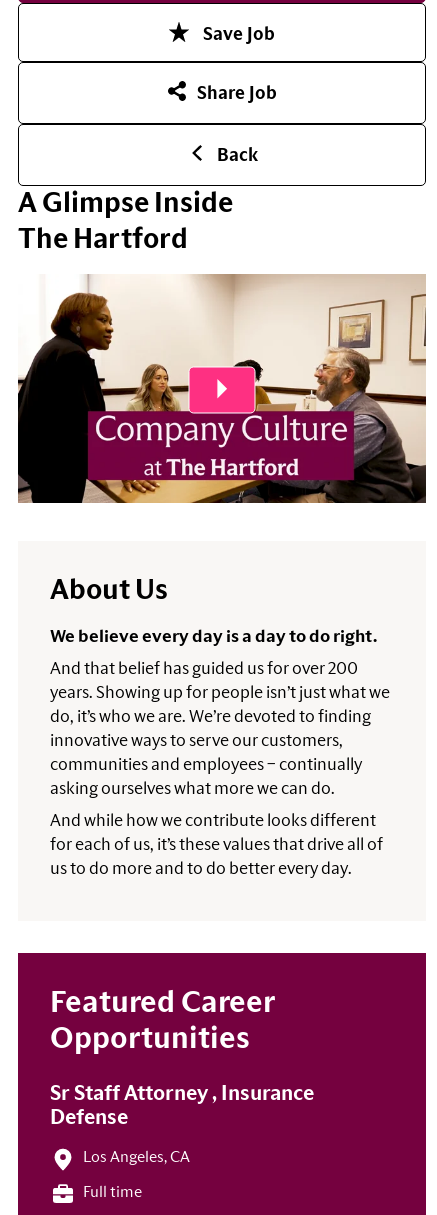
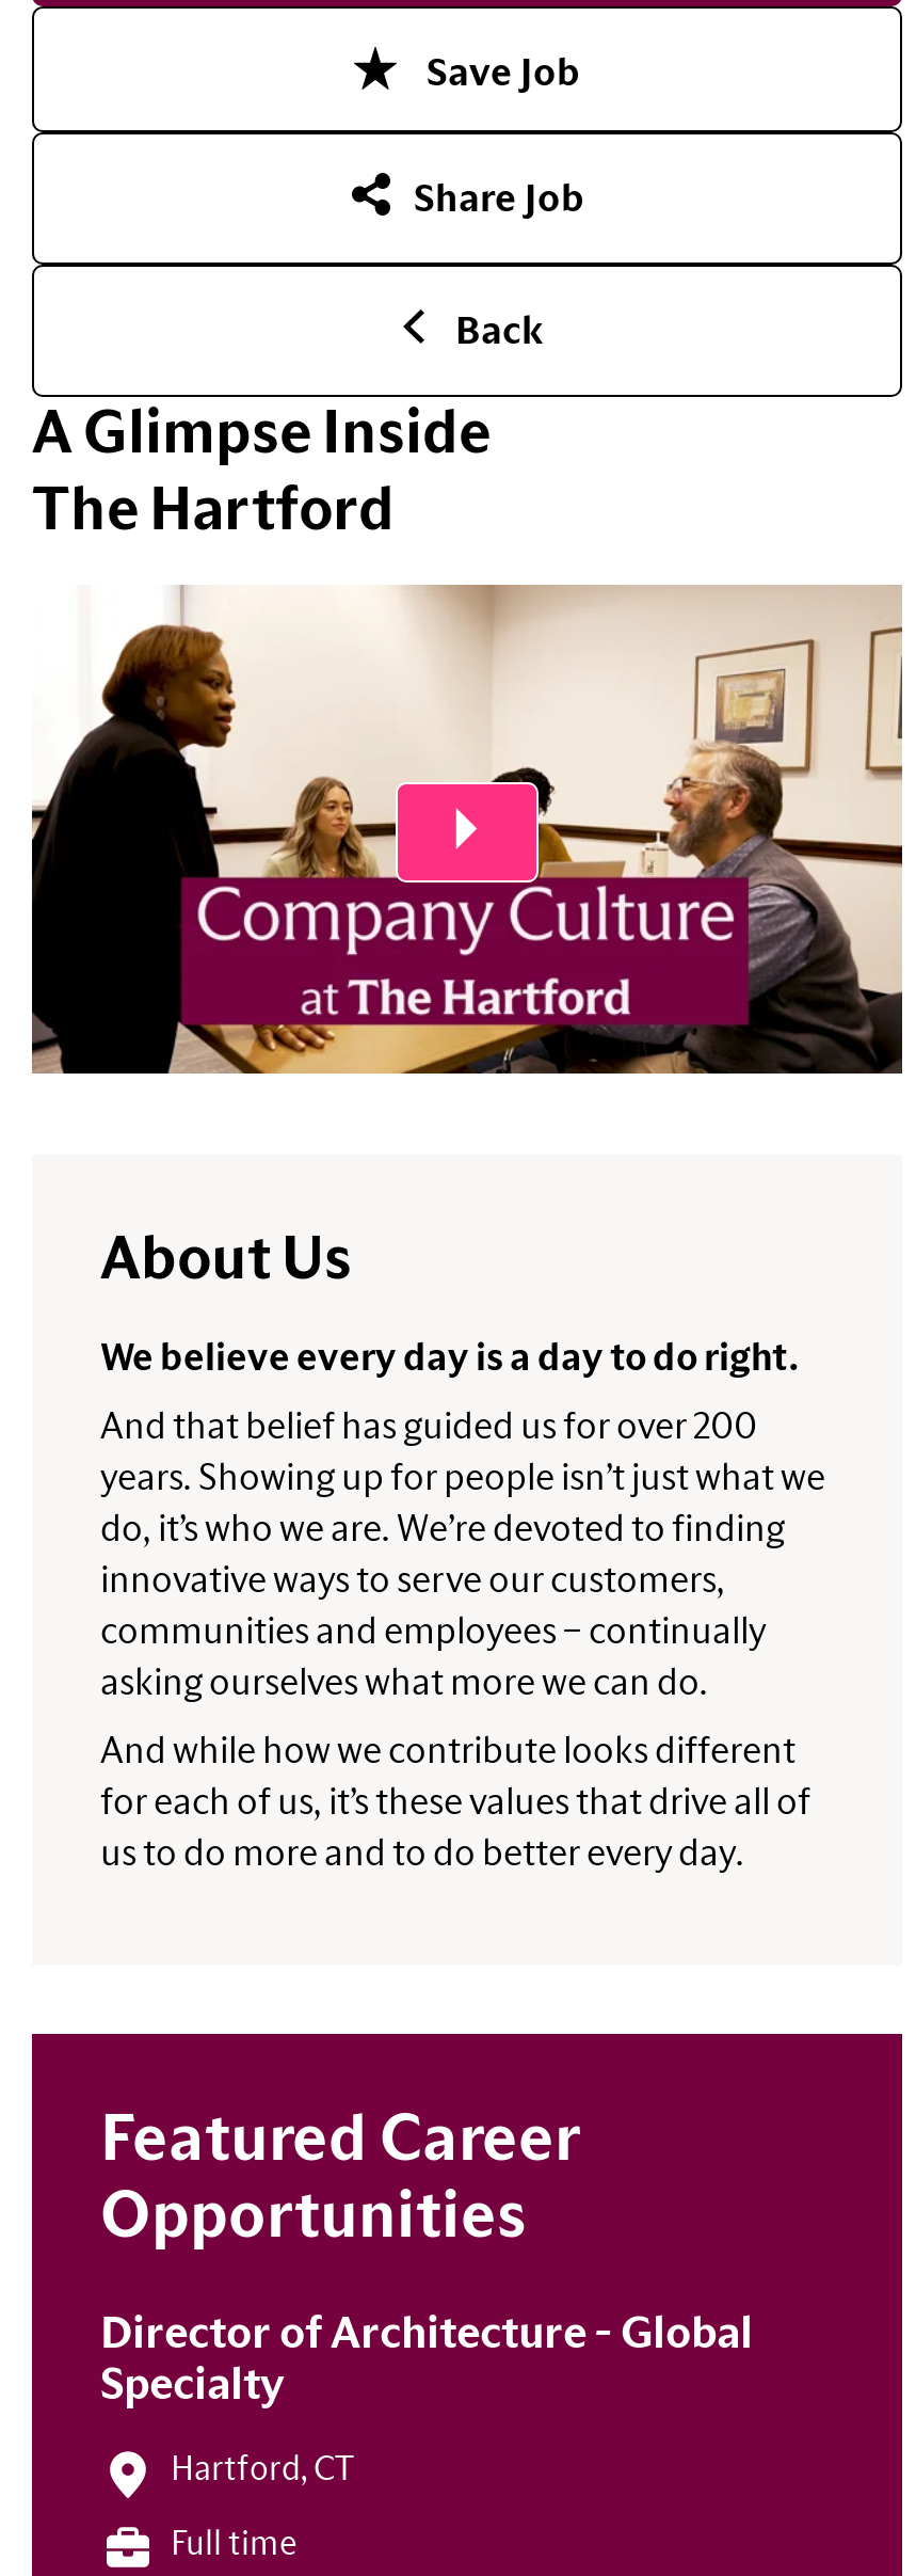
- Sr Staff Attorney , Insurance
- Defense
+ Director of Architecture - Global
+ Specialty

- Los Angeles, CA
+ Hartford, CT
